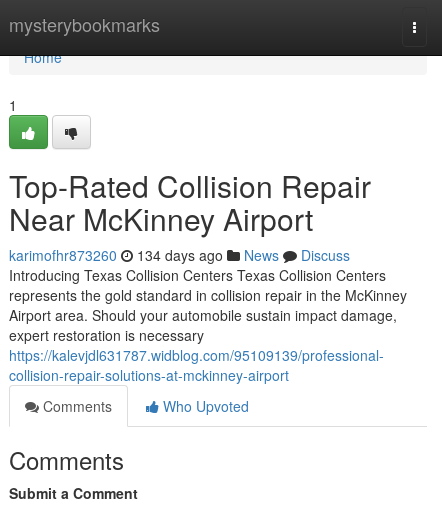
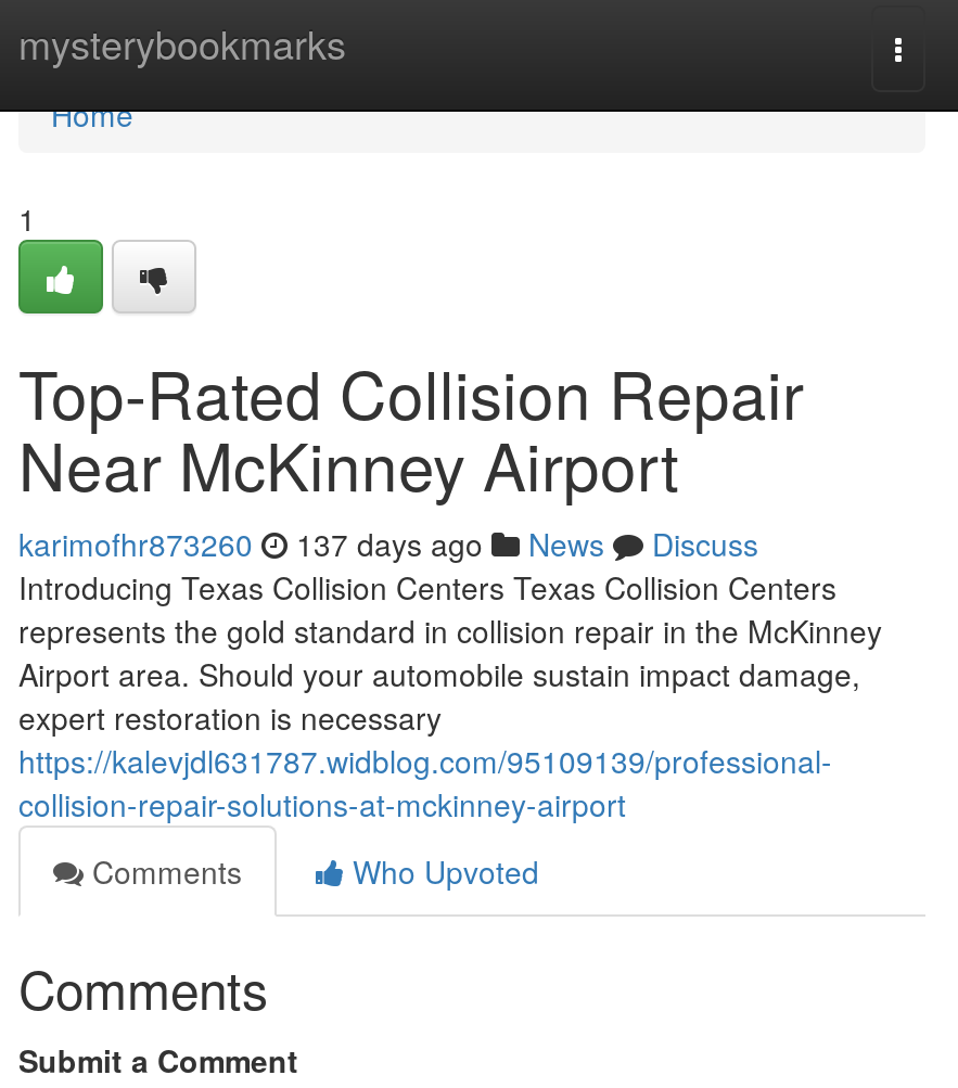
- karimofhr873260 134 days ago News Discuss
+ karimofhr873260 137 days ago News Discuss
